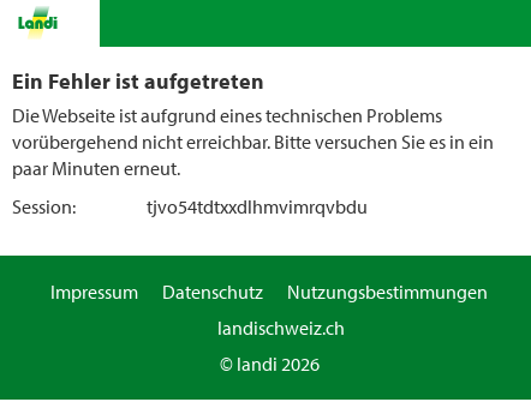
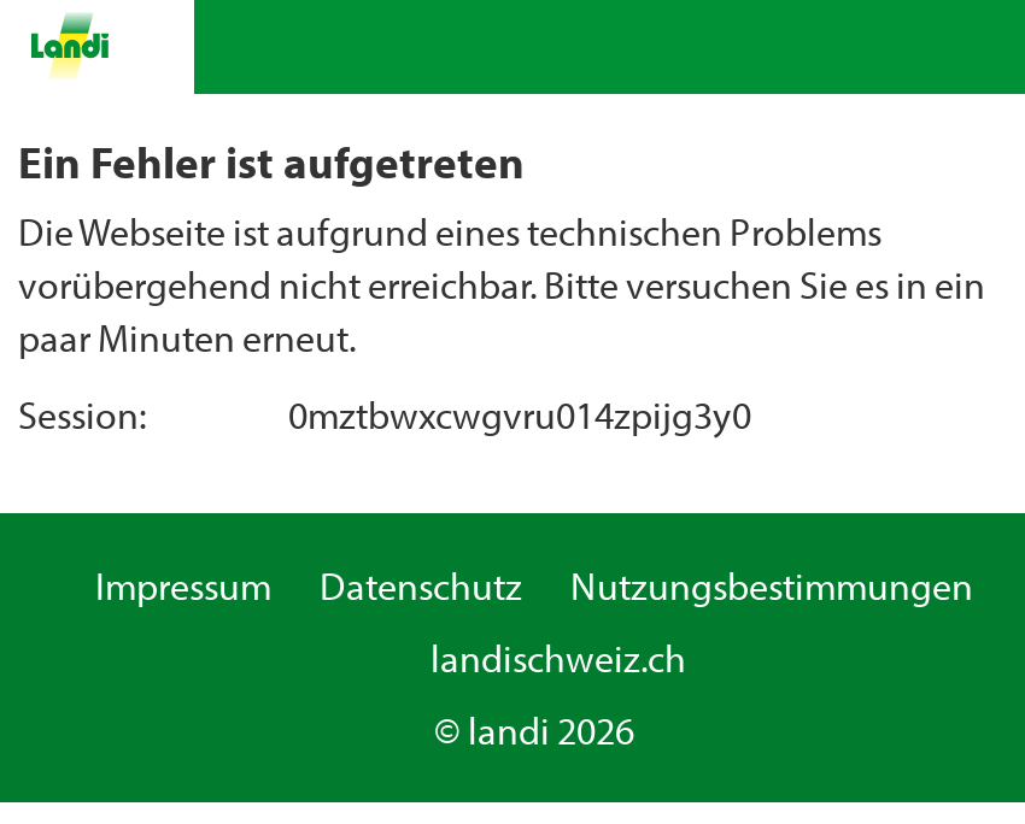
- tjvo54tdtxxdlhmvimrqvbdu
+ 0mztbwxcwgvru014zpijg3y0
